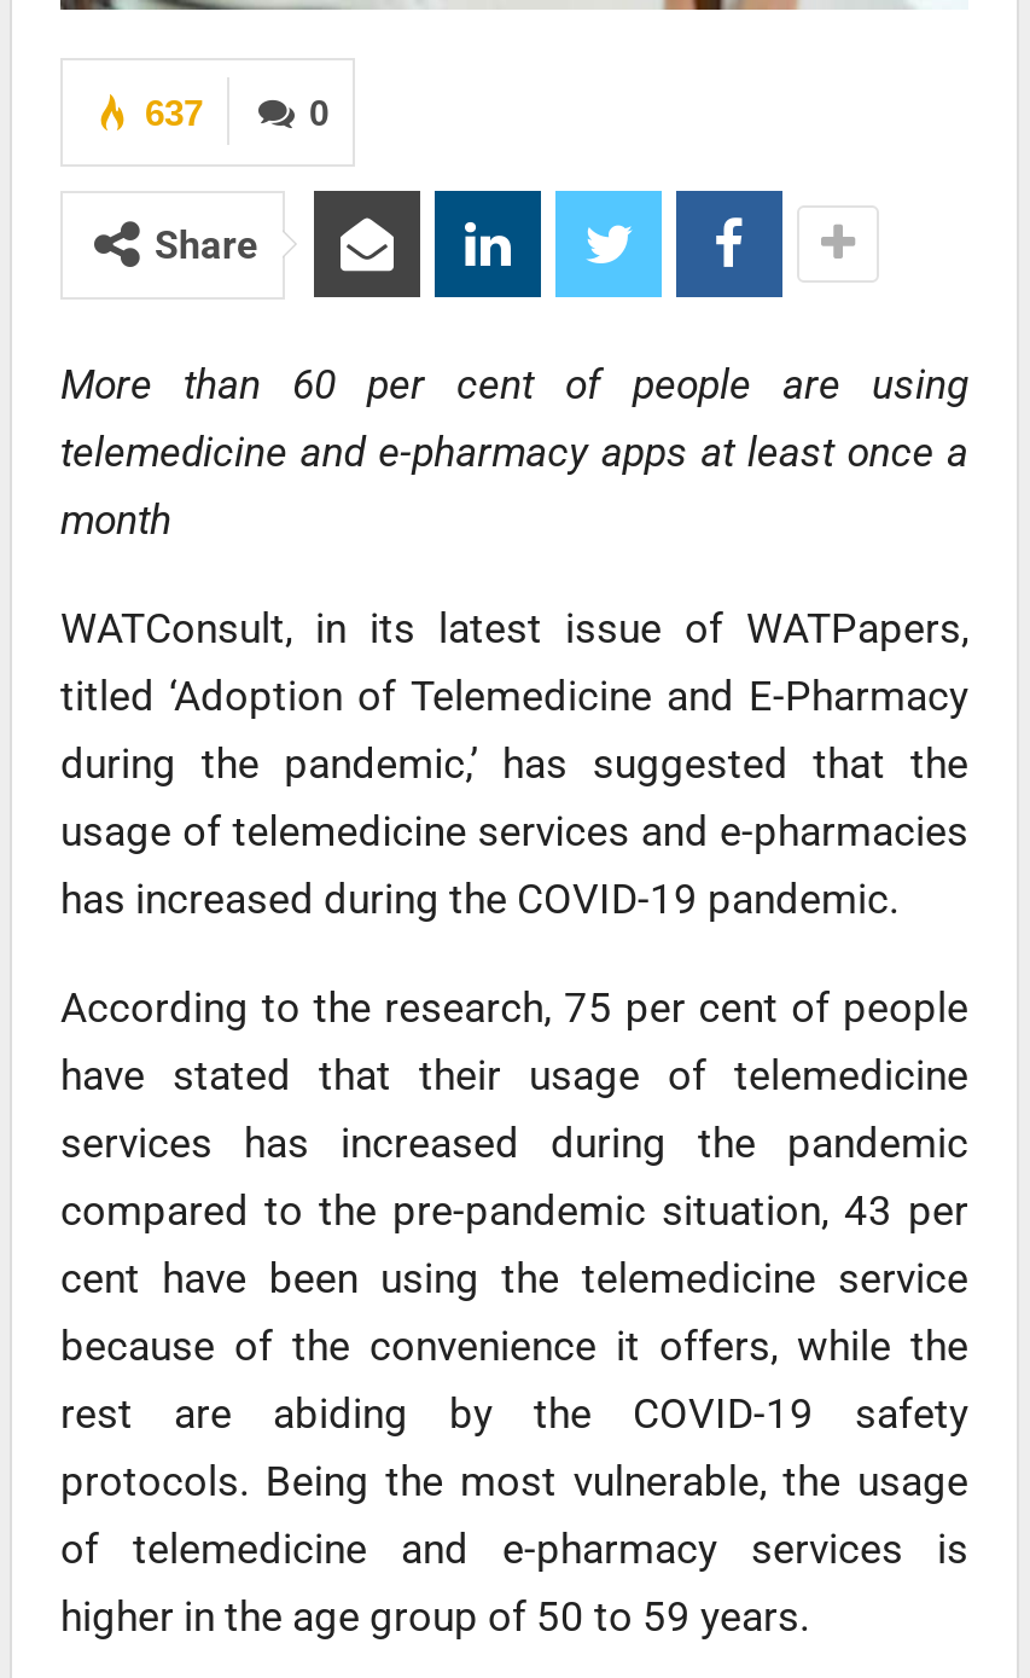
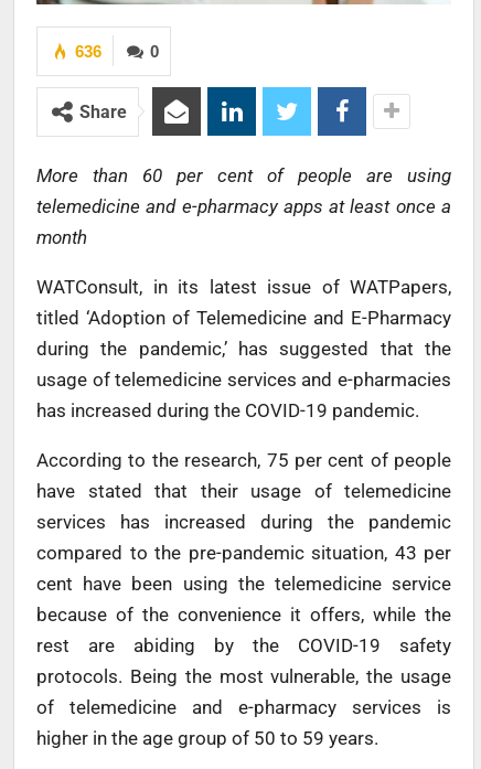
- 637
+ 636
